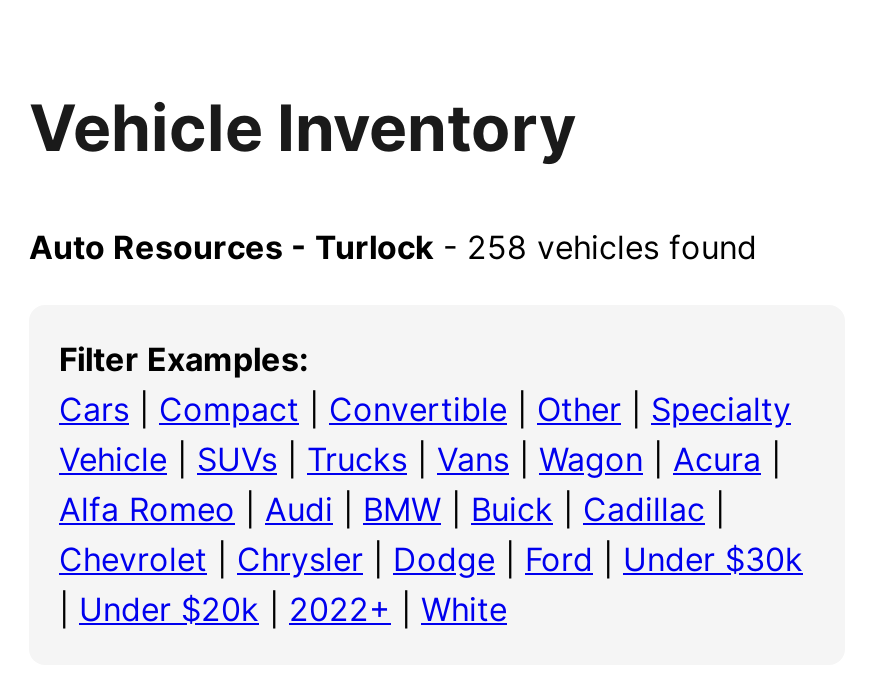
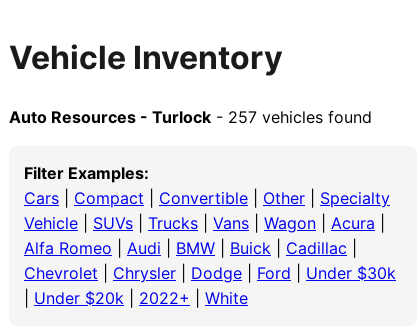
- Auto Resources - Turlock - 258 vehicles found
+ Auto Resources - Turlock - 257 vehicles found
